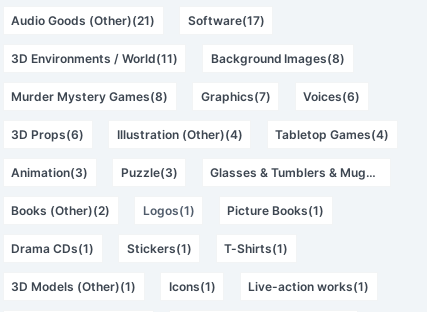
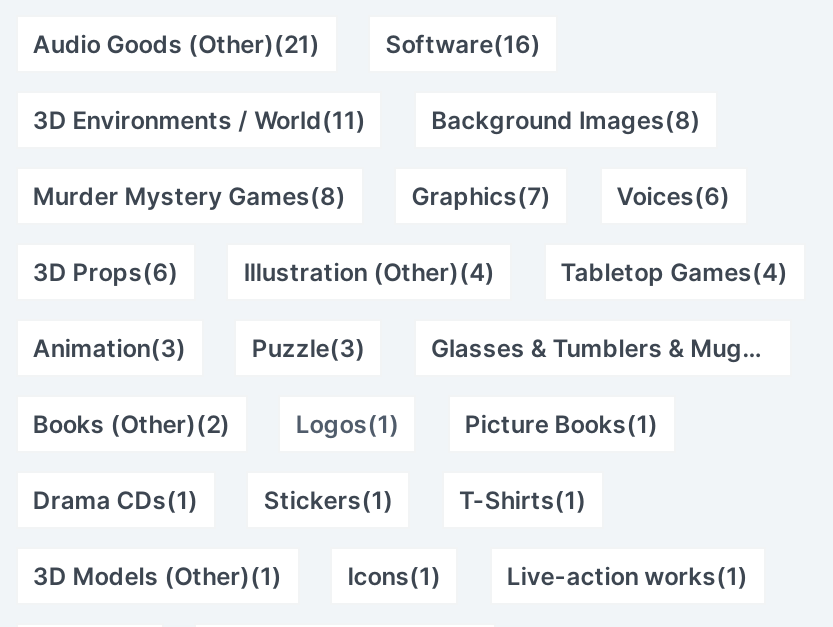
- Software(17)
+ Software(16)
